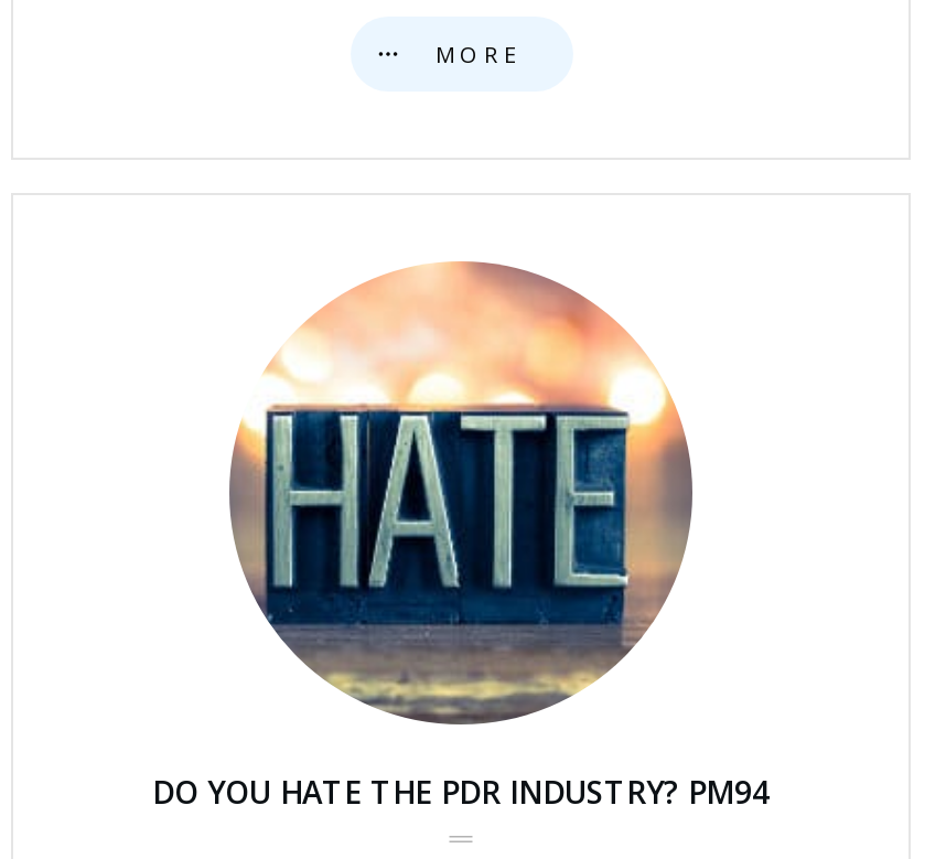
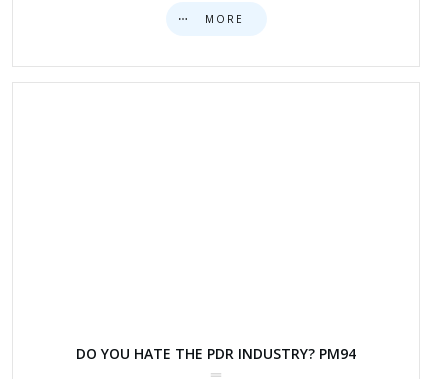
- [image]
